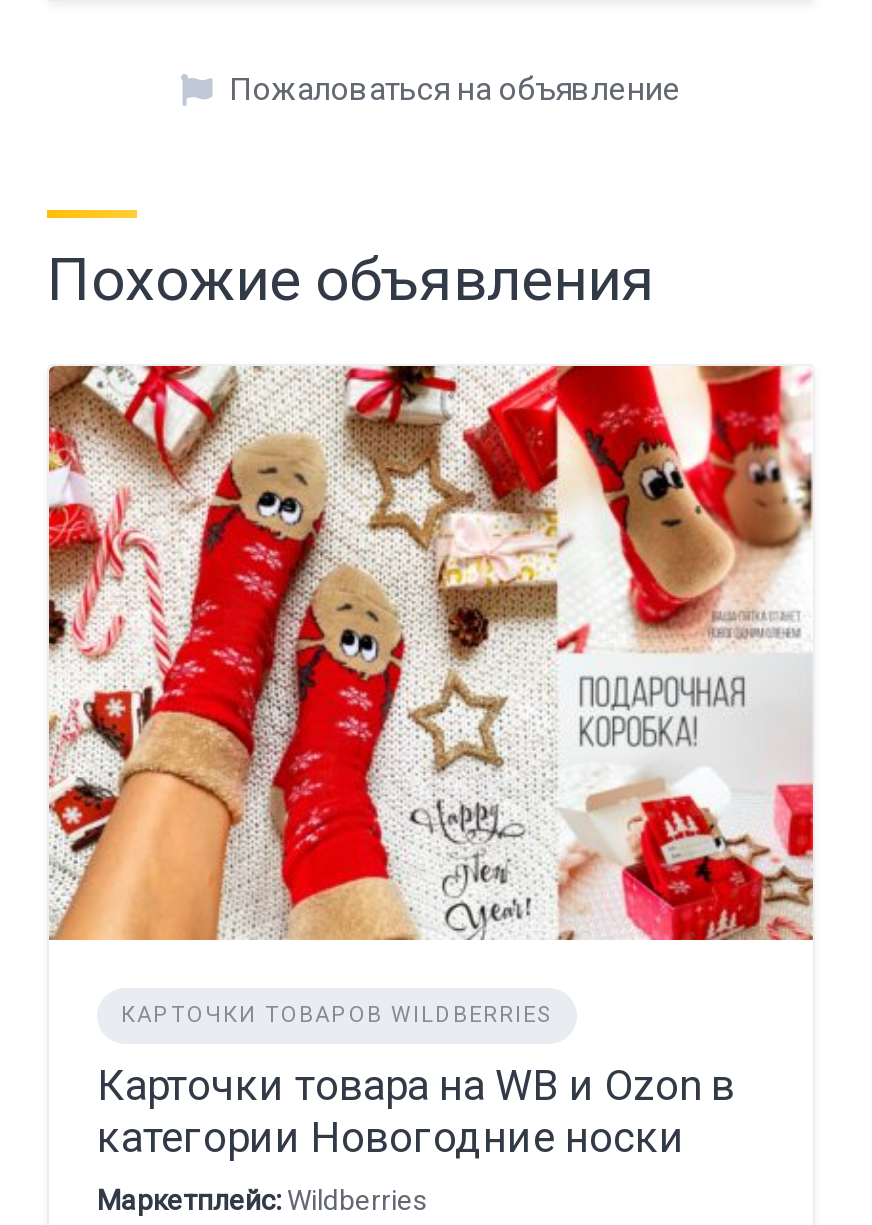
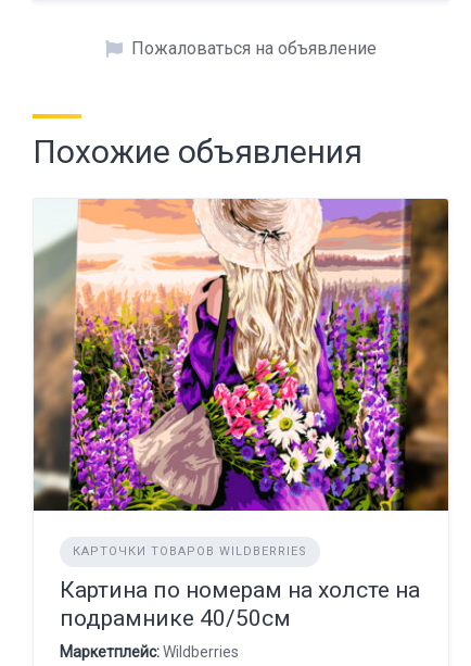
- [image]
+ [image]

- Карточки товара на WB и Ozon в
- категории Новогодние носки
+ Картина по номерам на холсте на
+ подрамнике 40/50см
